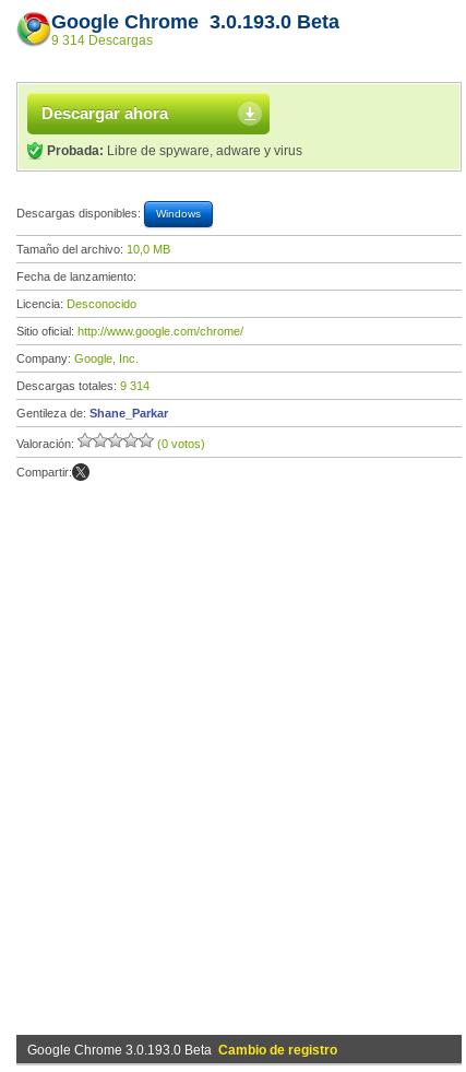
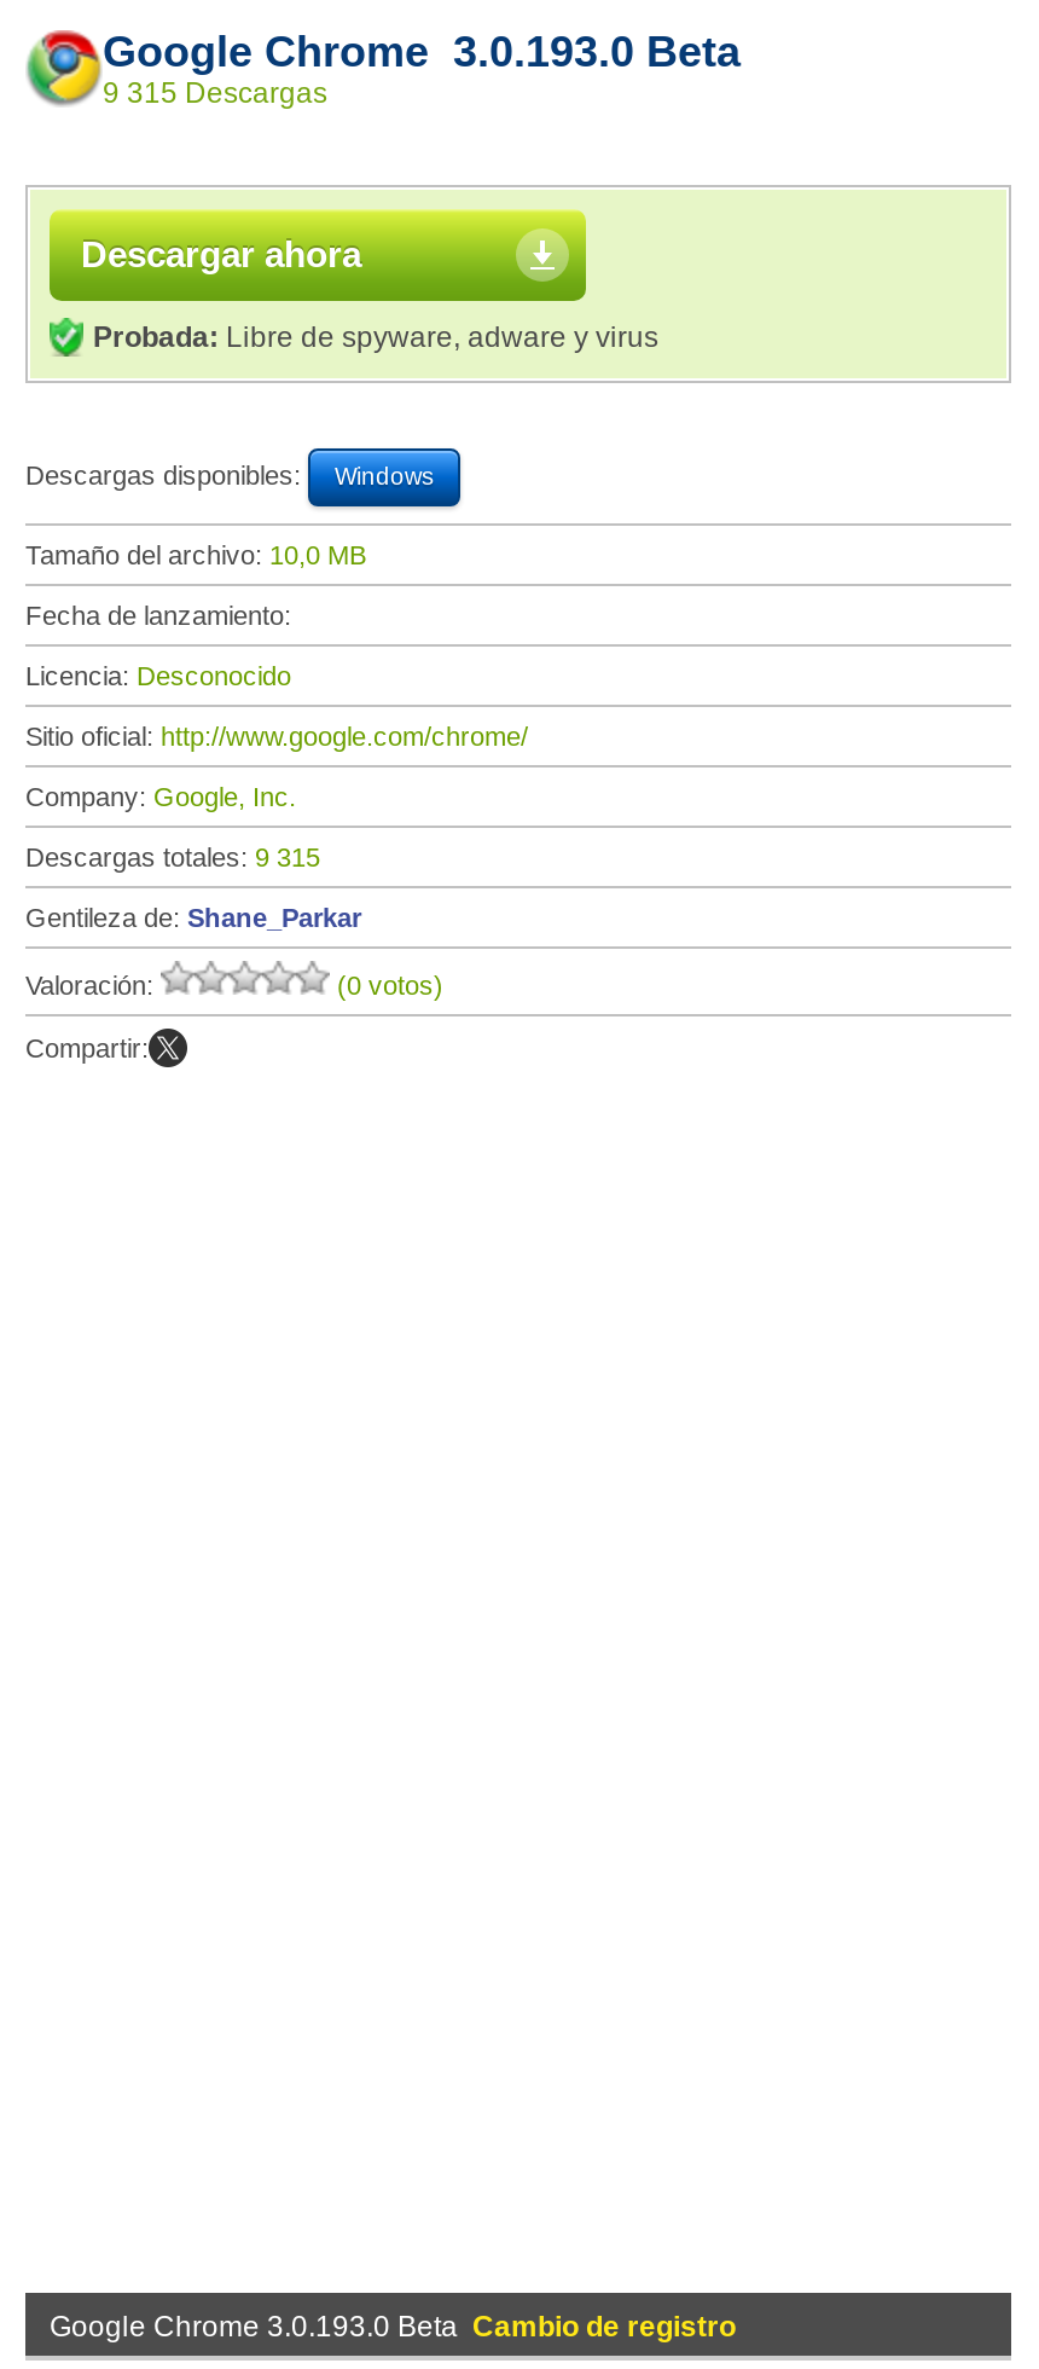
- 9 314 Descargas
+ 9 315 Descargas

- Descargas totales: 9 314
+ Descargas totales: 9 315
